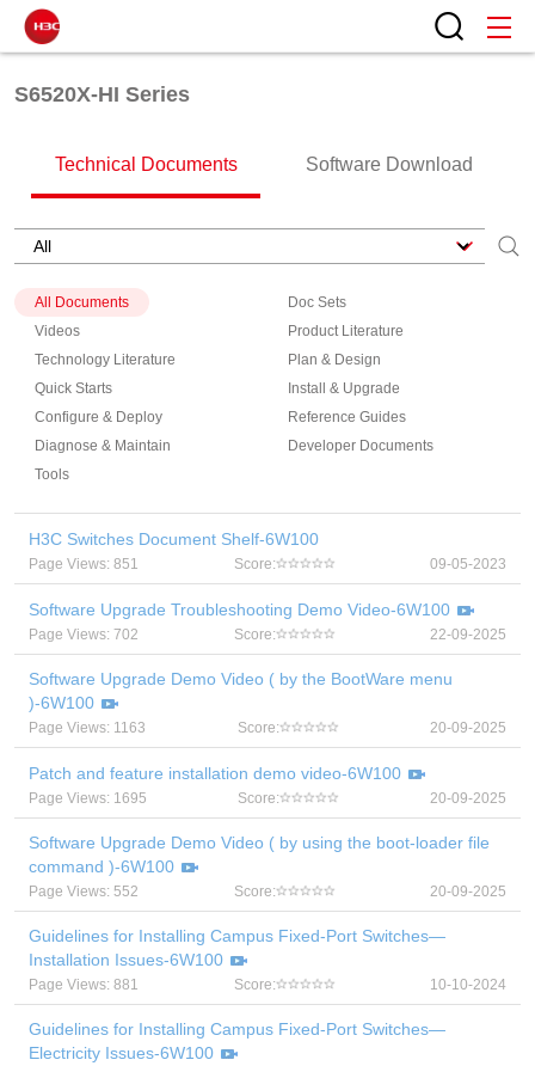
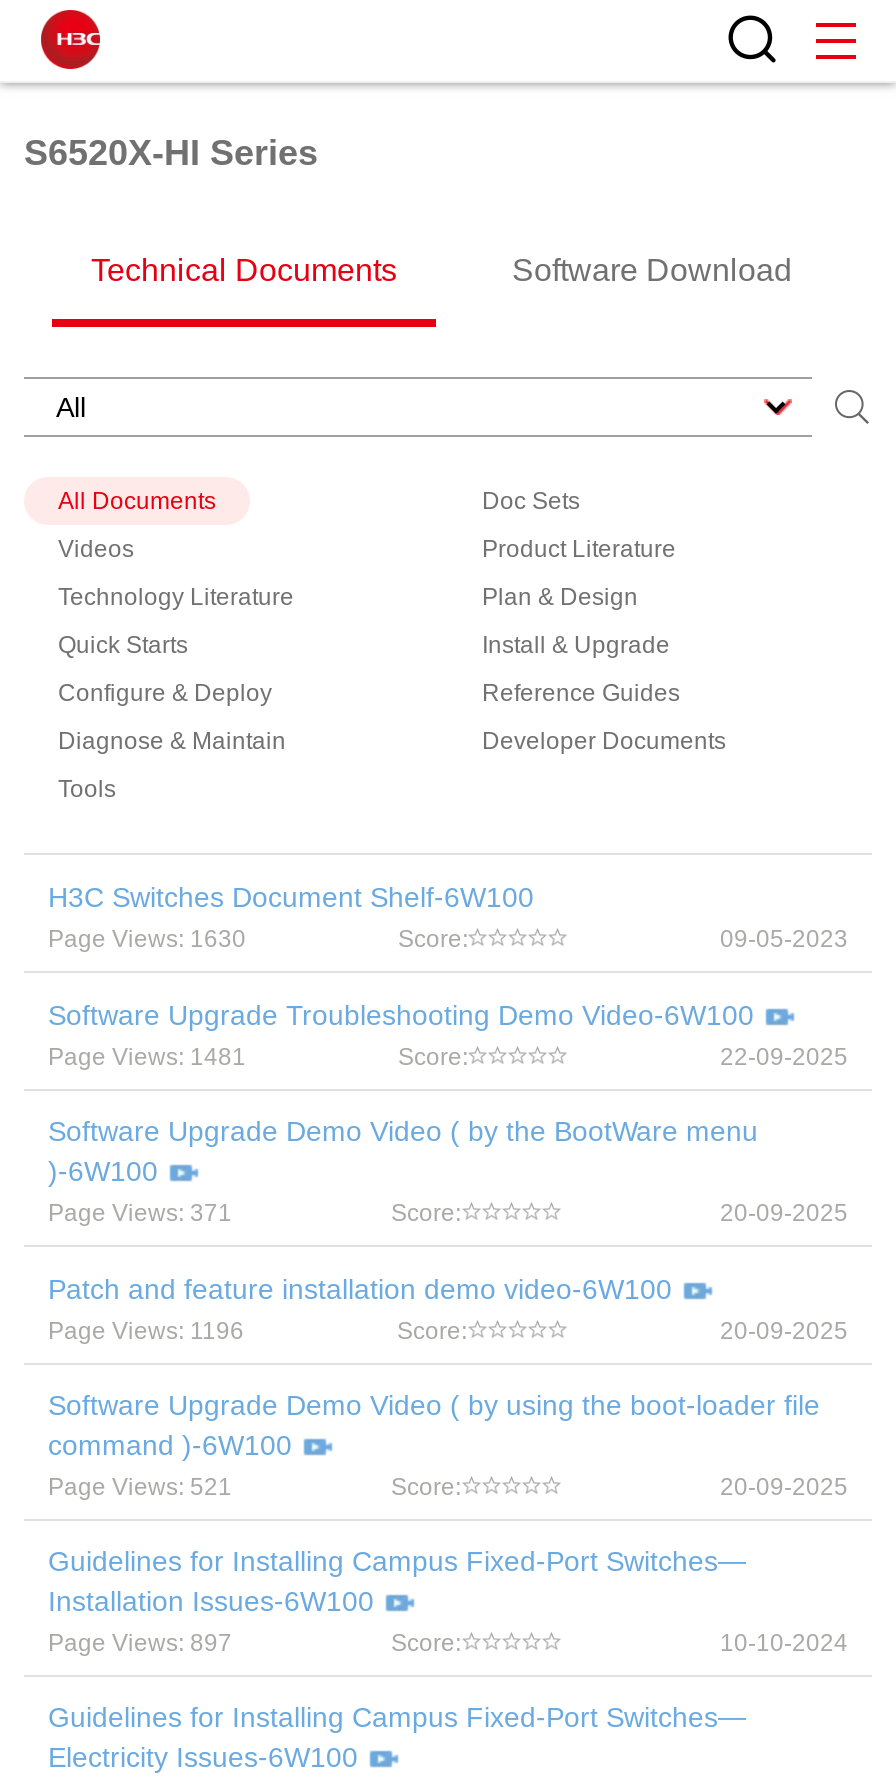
- Page Views: 851
+ Page Views: 1630

- Page Views: 702
+ Page Views: 1481

- Page Views: 1163
+ Page Views: 371

- Page Views: 1695
+ Page Views: 1196

- Page Views: 552
+ Page Views: 521

- Page Views: 881
+ Page Views: 897
